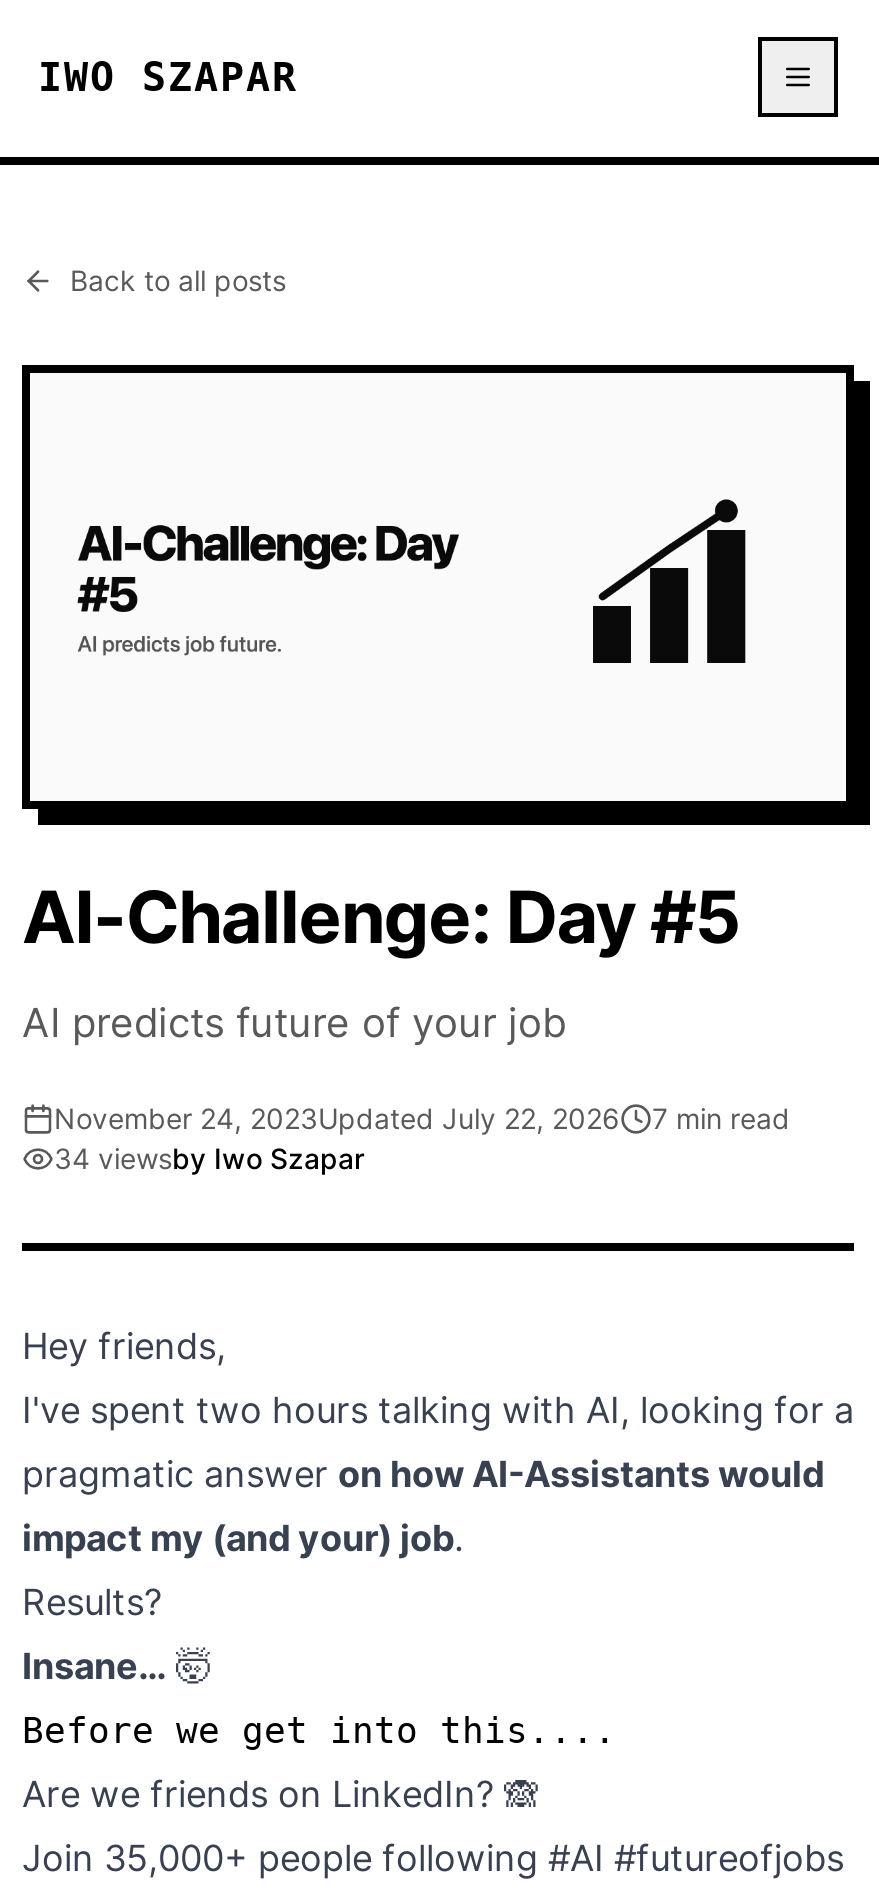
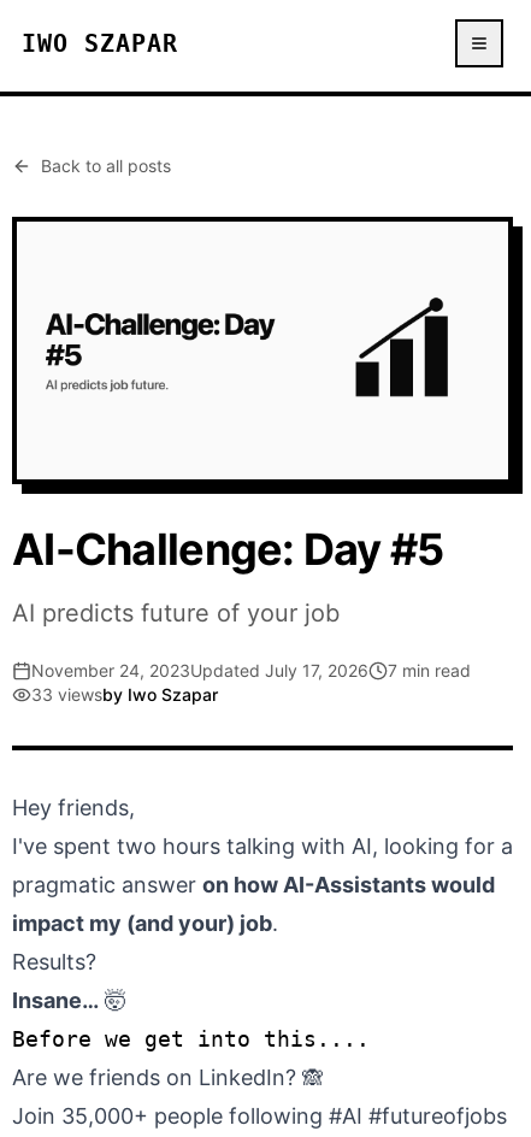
- November 24, 2023Updated July 22, 2026
+ November 24, 2023Updated July 17, 2026

- 34 viewsby Iwo Szapar
+ 33 viewsby Iwo Szapar
